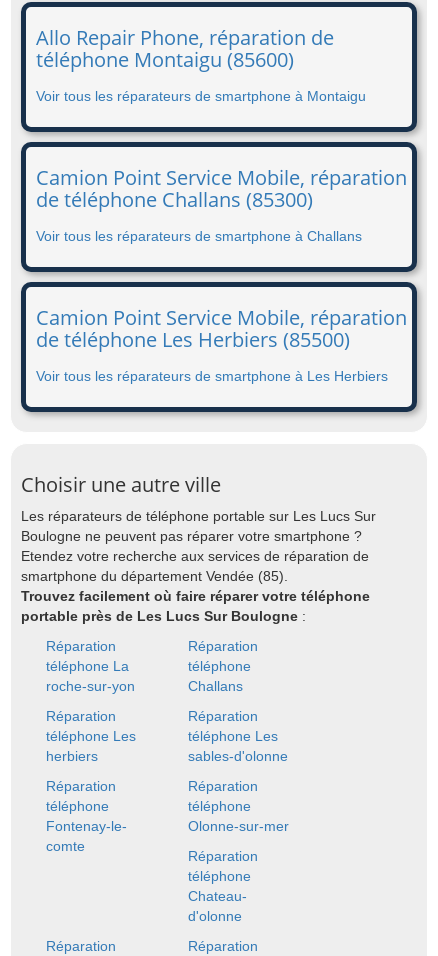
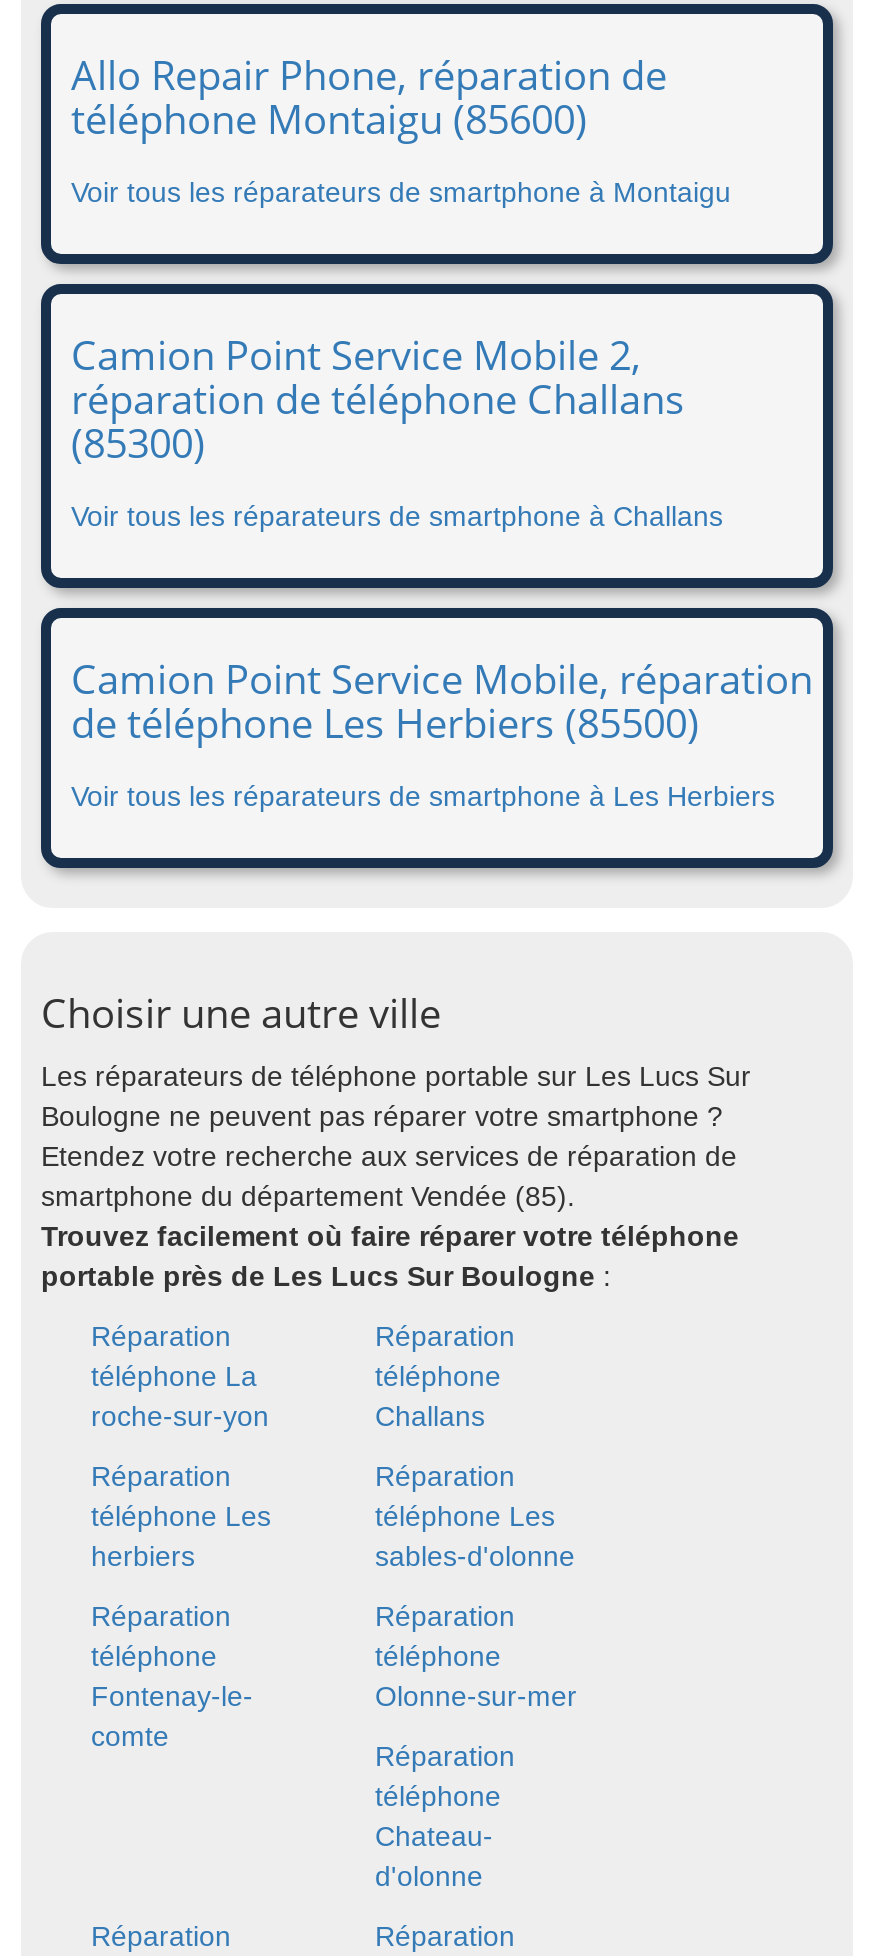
- Camion Point Service Mobile, réparation
- de téléphone Challans (85300)
+ Camion Point Service Mobile 2,
+ réparation de téléphone Challans
+ (85300)
